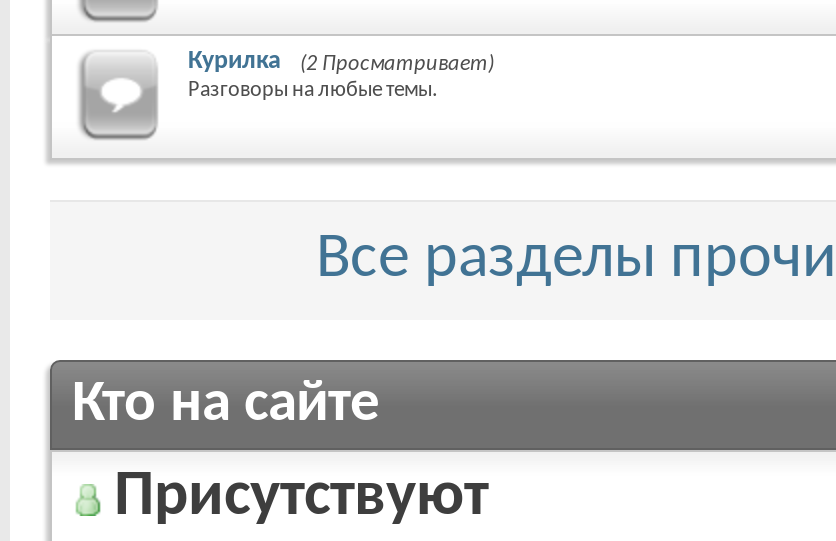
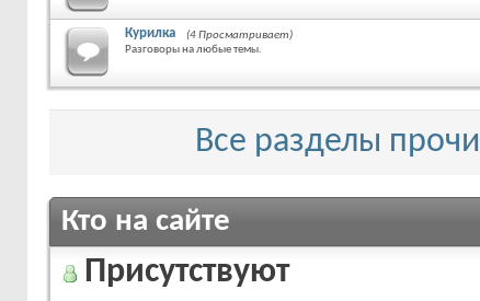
- (2 Просматривает)
+ (4 Просматривает)
